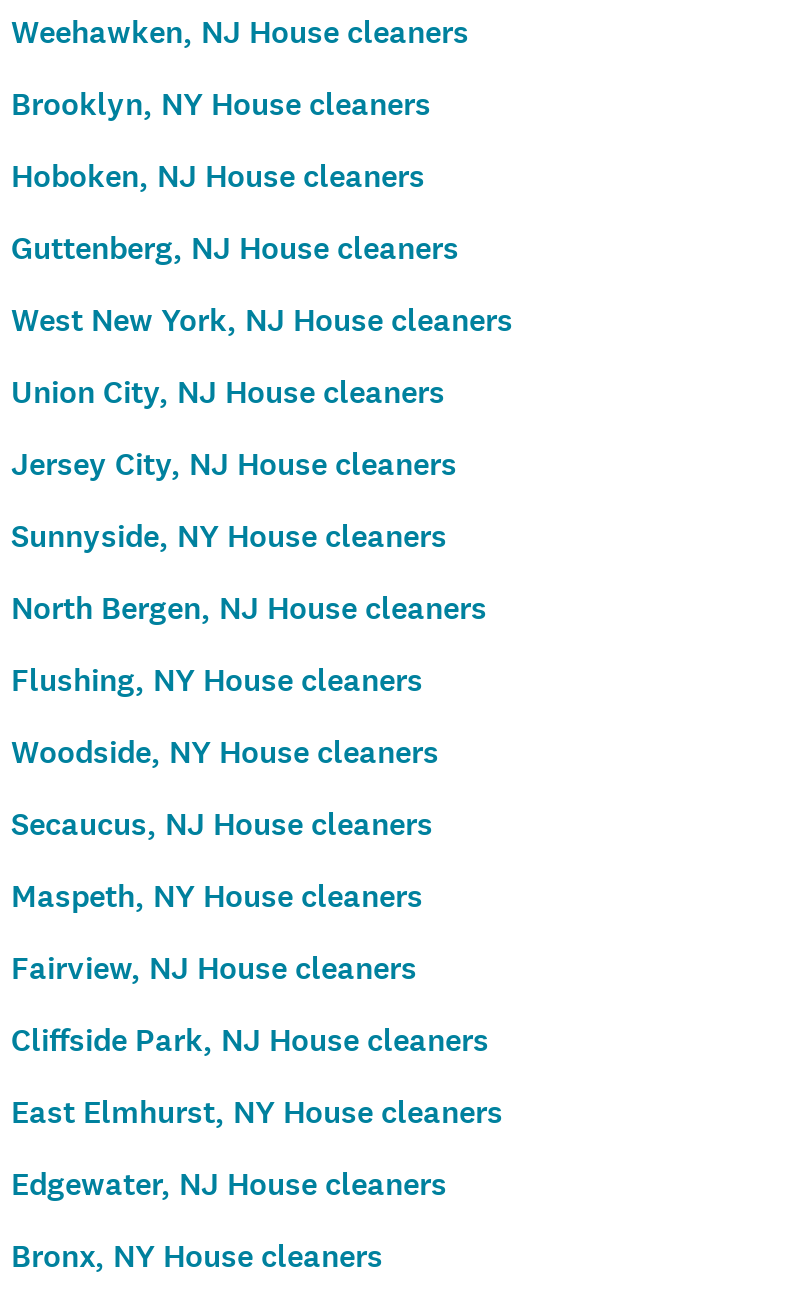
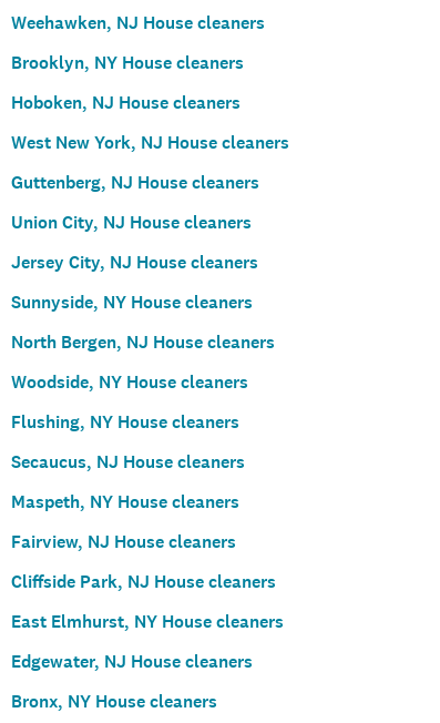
moved down: Guttenberg, NJ House cleaners

moved up: West New York, NJ House cleaners

moved down: Flushing, NY House cleaners

moved up: Woodside, NY House cleaners
